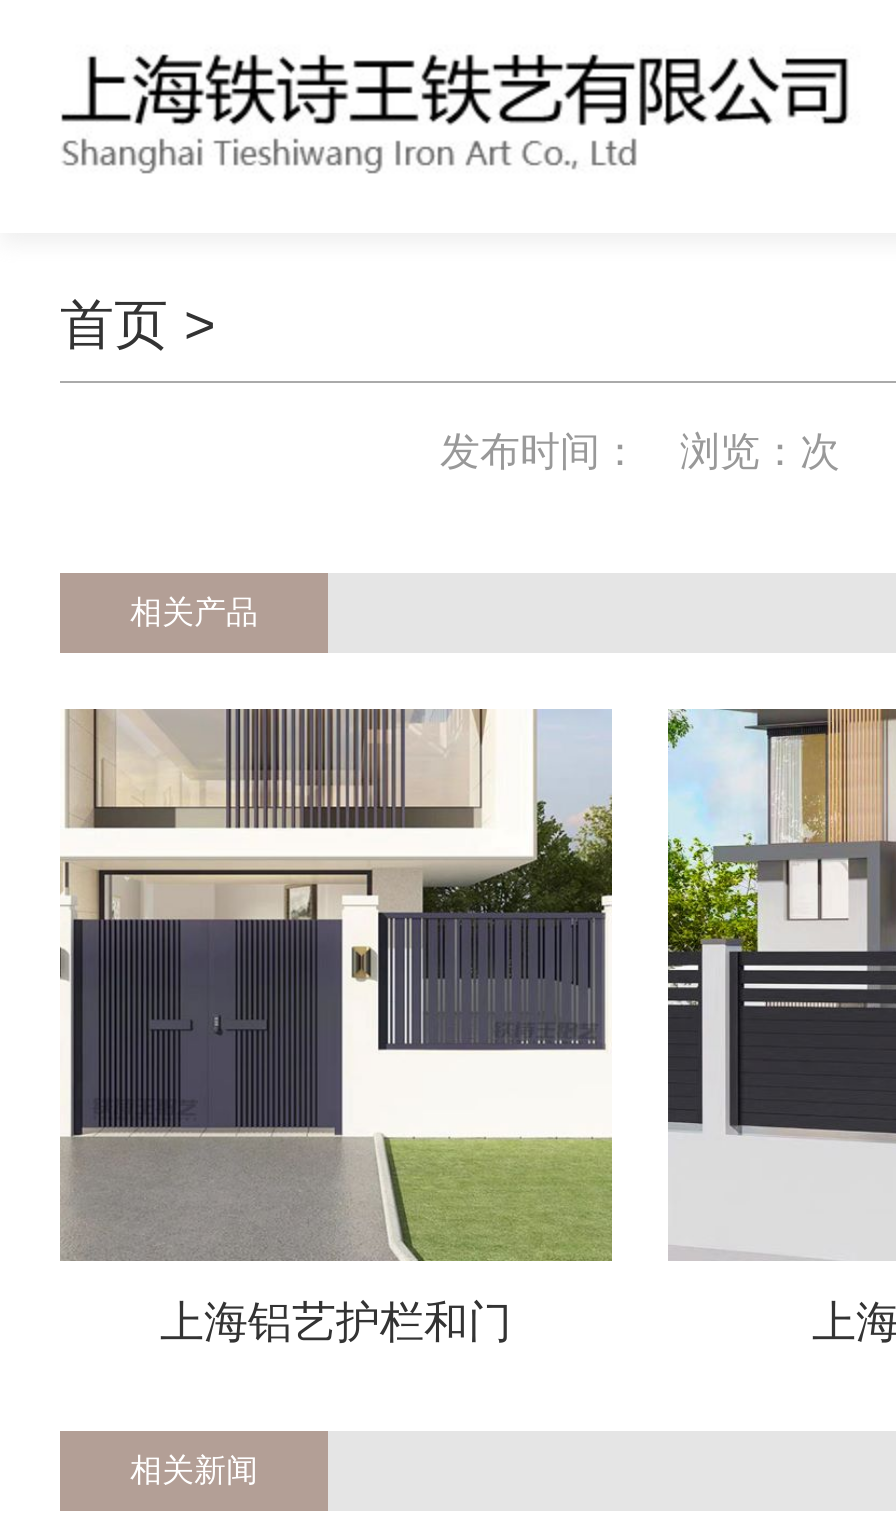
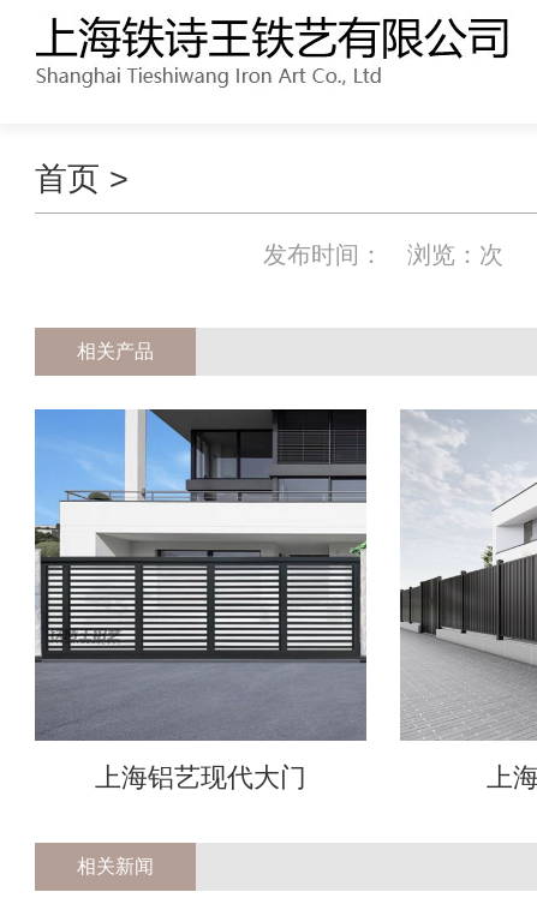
- [image]
- 上海铝艺护栏和门
+ [image]
+ 上海铝艺现代大门

- [image]
+ [image]
